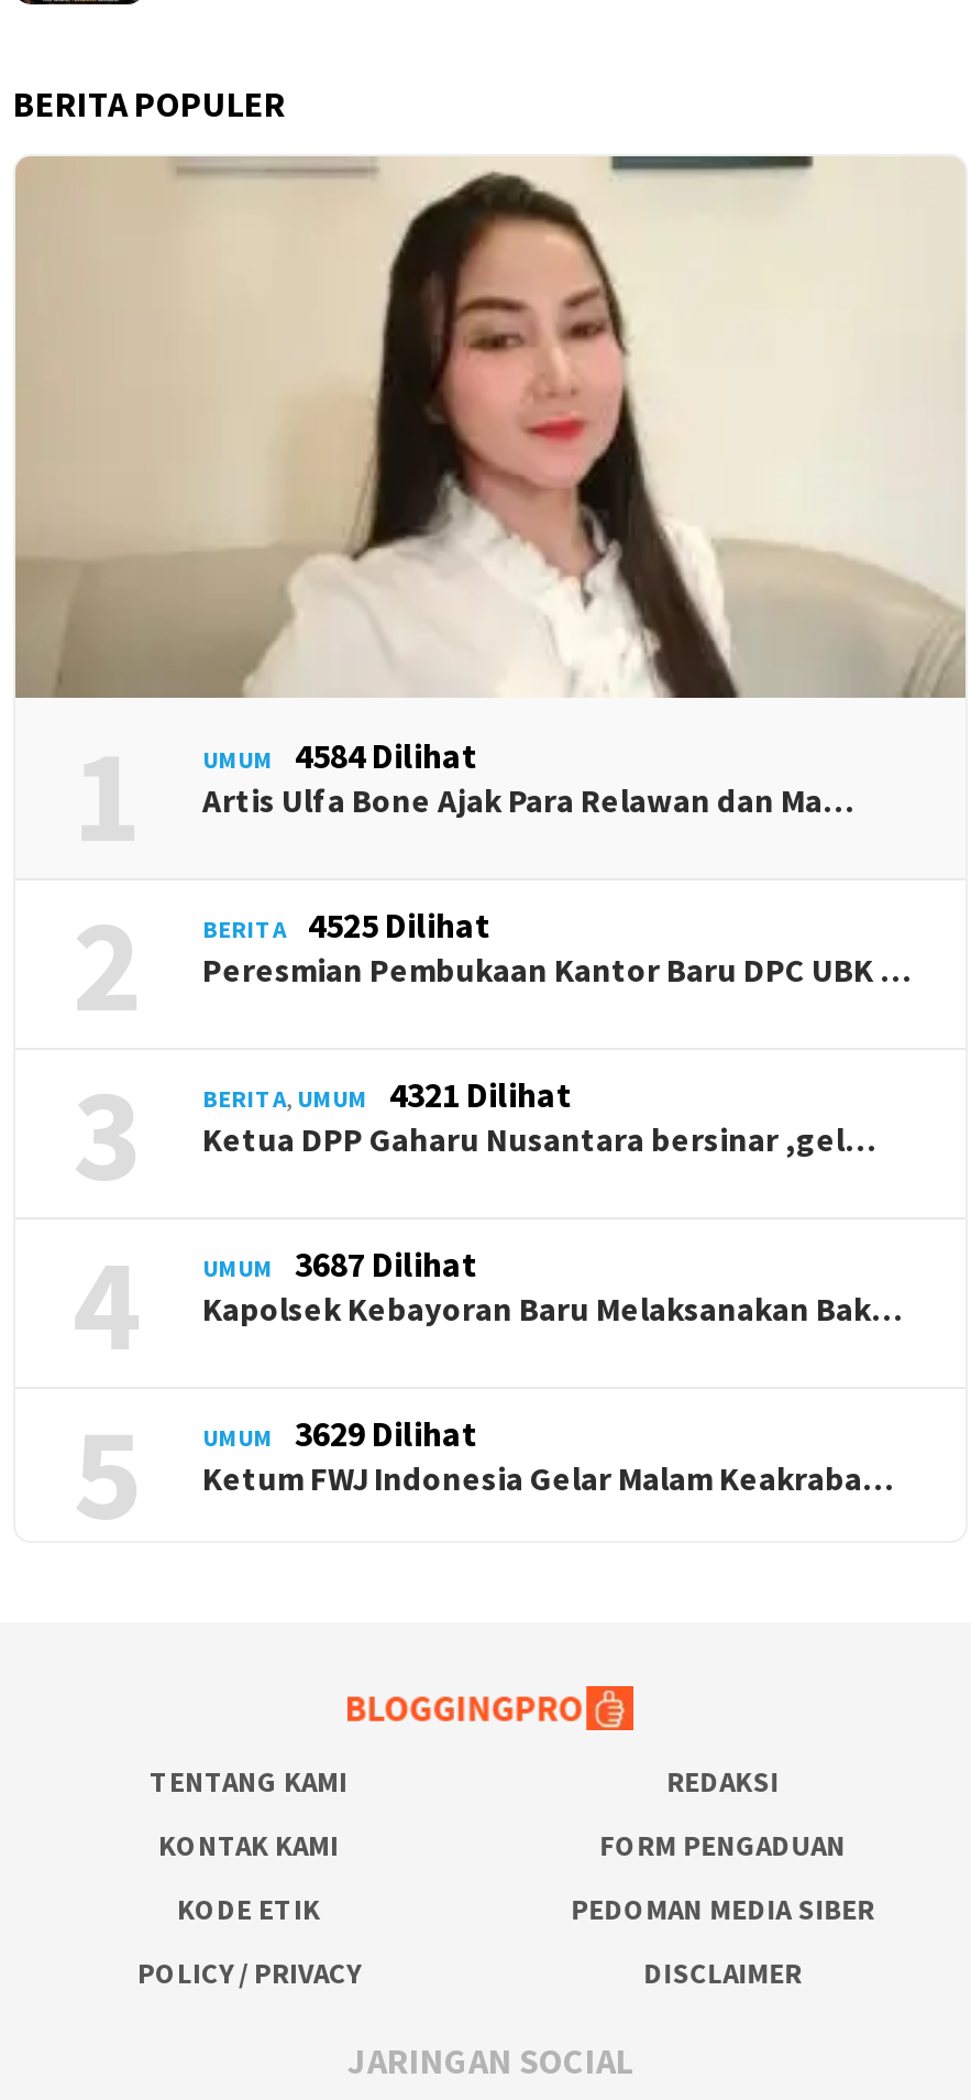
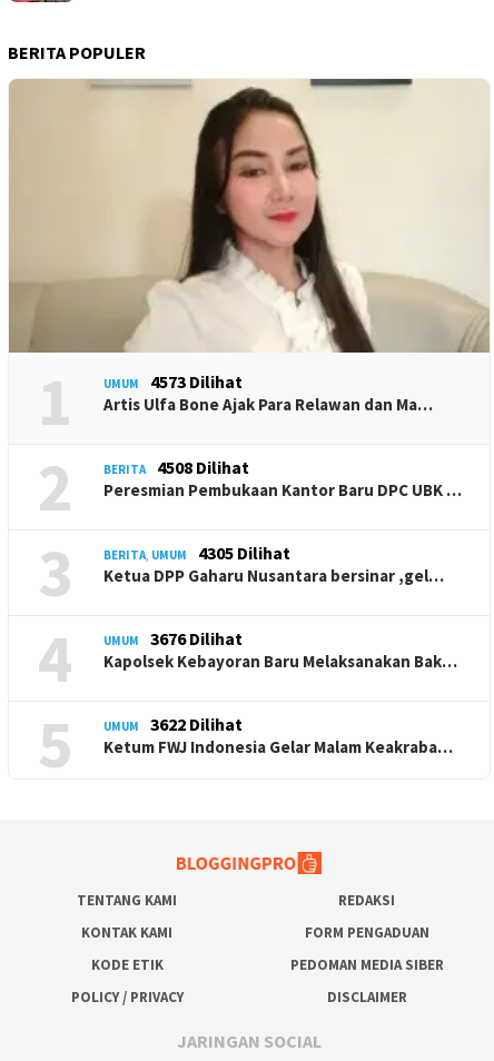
- UMUM 4584 Dilihat
+ UMUM 4573 Dilihat

- BERITA 4525 Dilihat
+ BERITA 4508 Dilihat

- BERITA, UMUM 4321 Dilihat
+ BERITA, UMUM 4305 Dilihat

- UMUM 3687 Dilihat
+ UMUM 3676 Dilihat

- UMUM 3629 Dilihat
+ UMUM 3622 Dilihat
